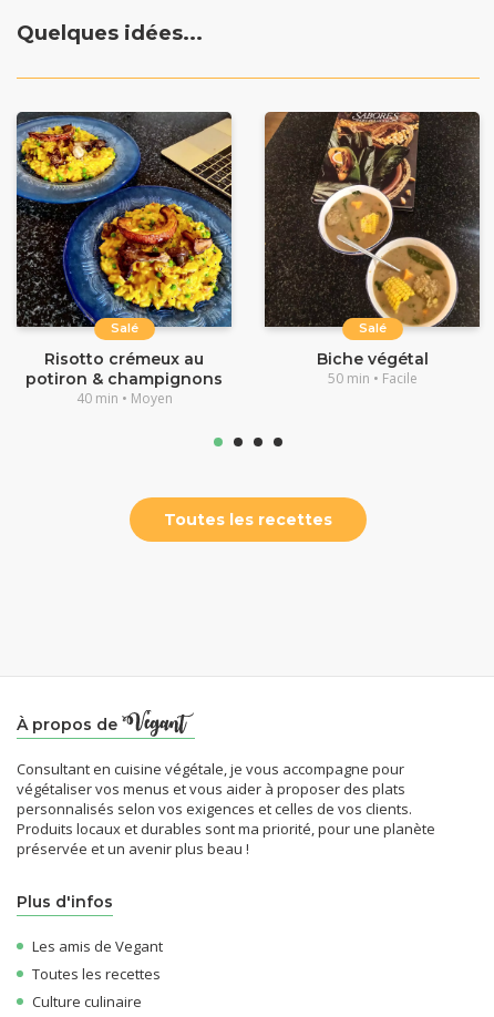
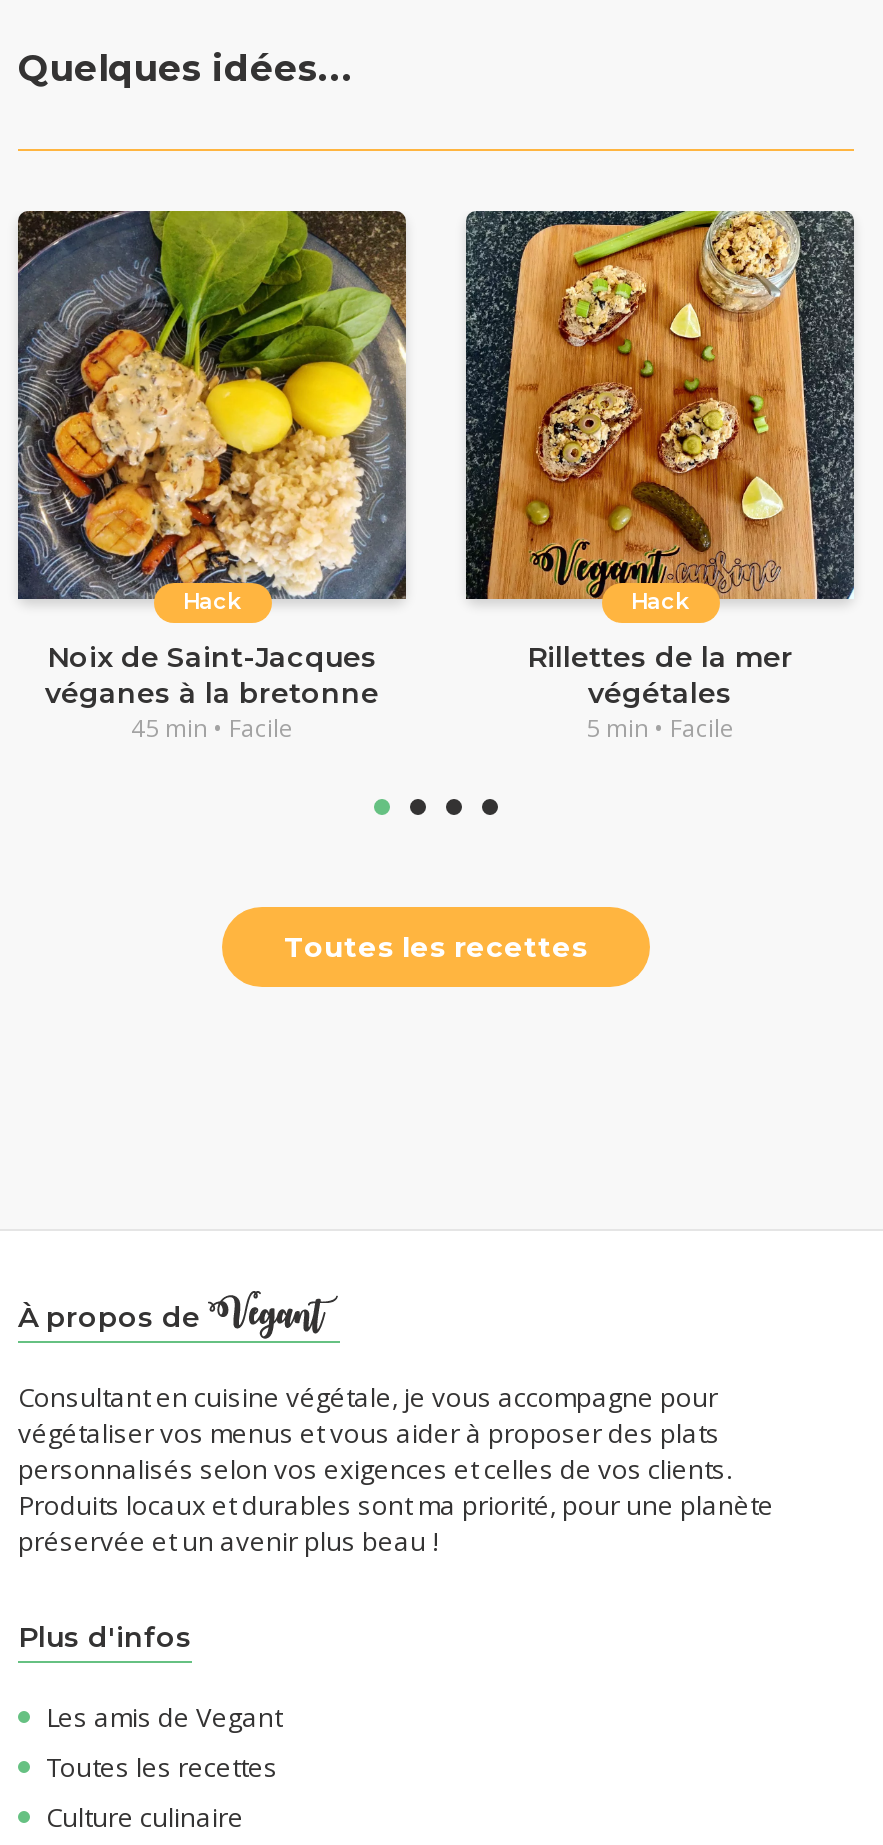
- [image]
- Salé
+ [image]
+ Hack

- [image]
- Salé
+ [image]
+ Hack

- Risotto crémeux au
- potiron & champignons
- 40 min • Moyen
+ Noix de Saint-Jacques
+ véganes à la bretonne
+ 45 min • Facile

- Biche végétal
- 50 min • Facile
+ Rillettes de la mer
+ végétales
+ 5 min • Facile
